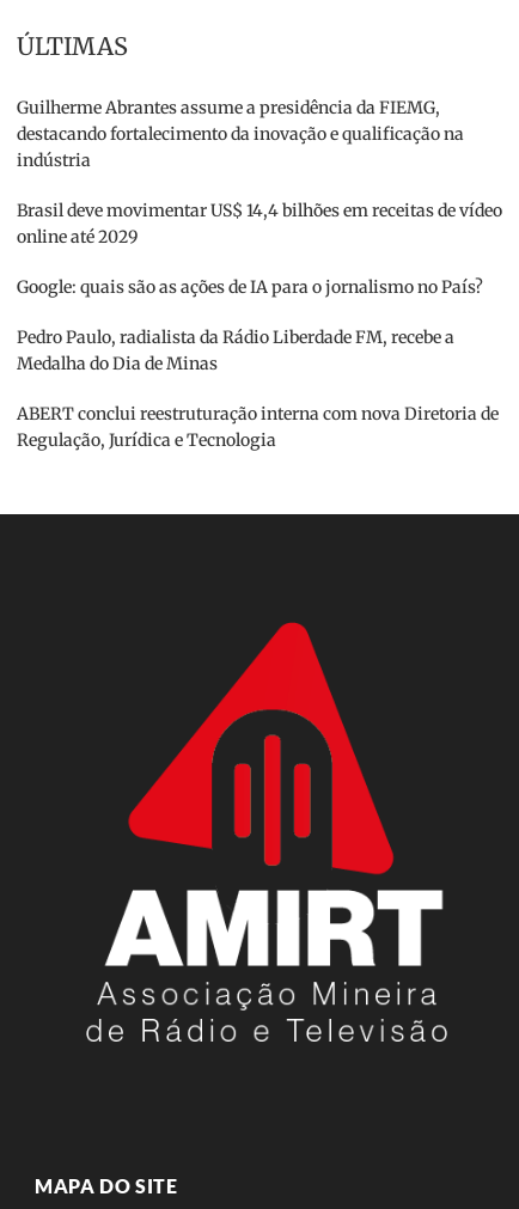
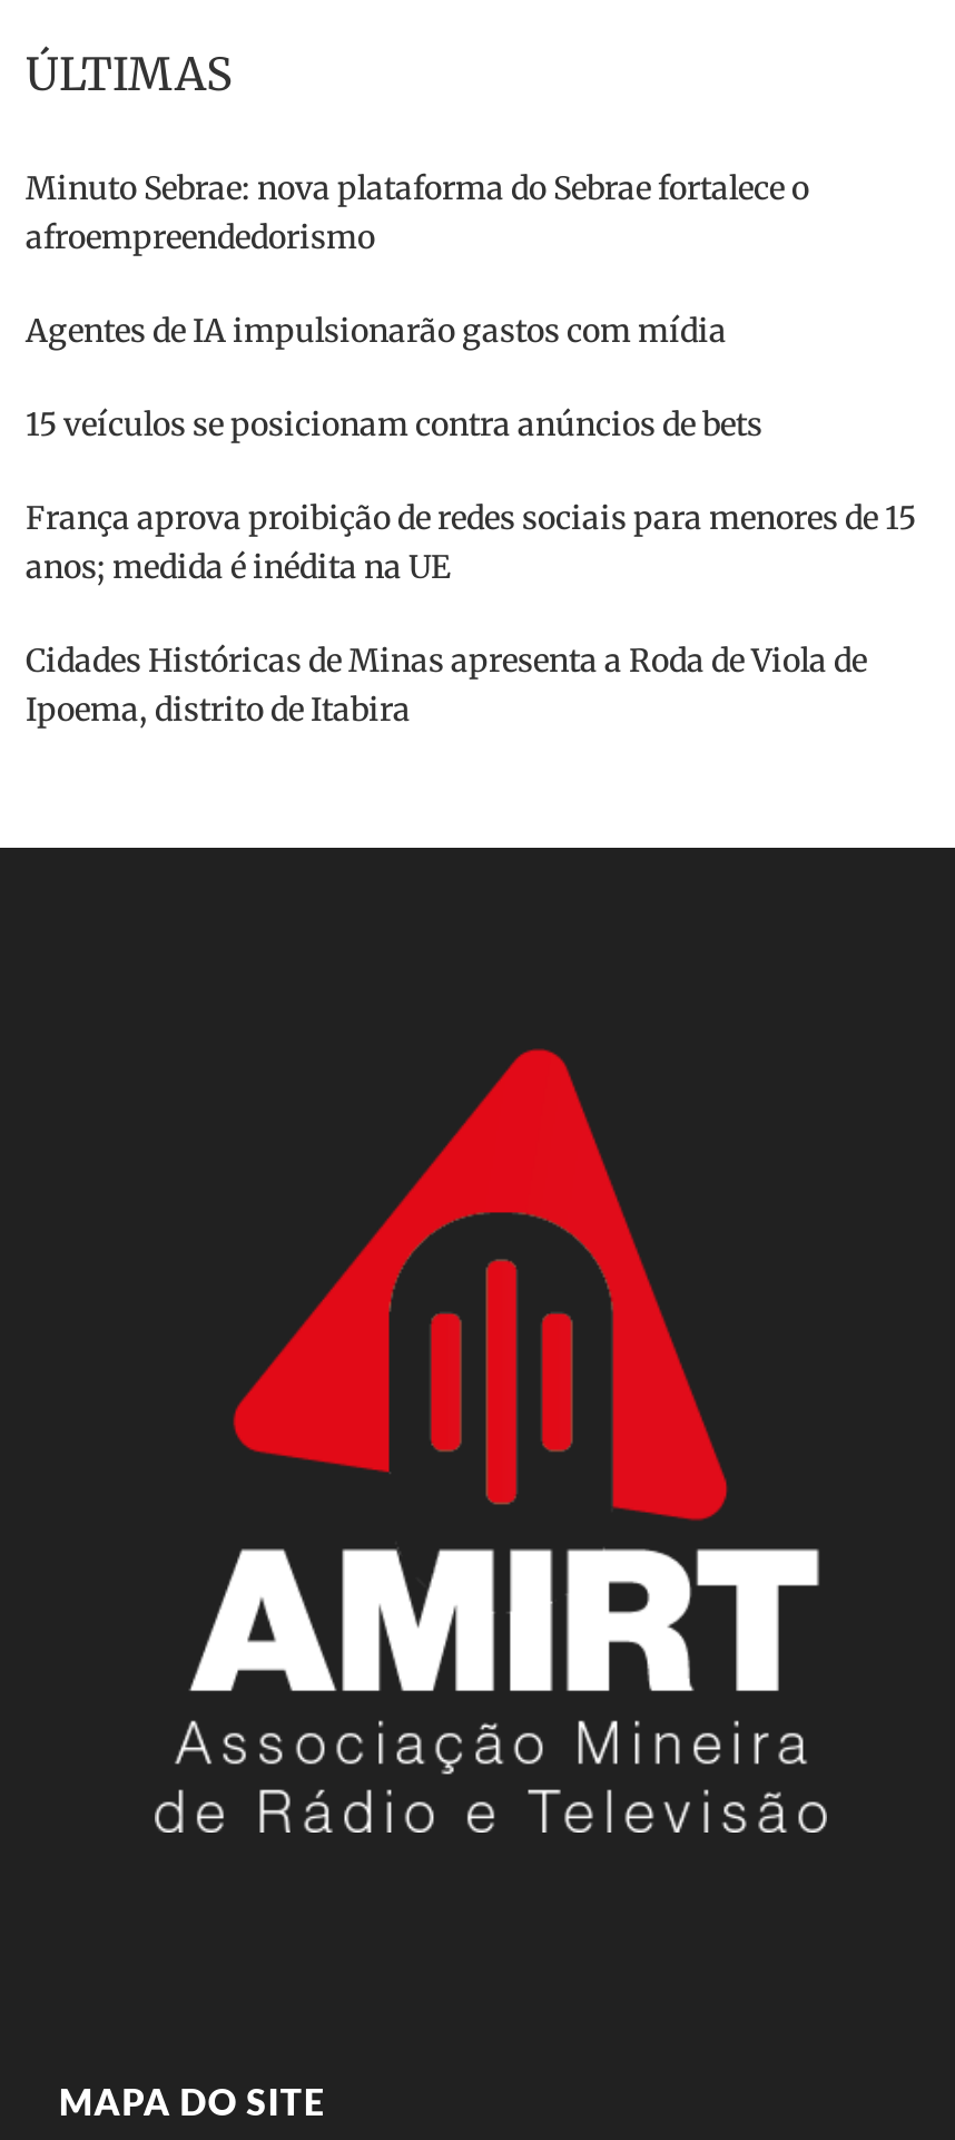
- Guilherme Abrantes assume a presidência da FIEMG,
- destacando fortalecimento da inovação e qualificação na
- indústria
+ Minuto Sebrae: nova plataforma do Sebrae fortalece o
+ afroempreendedorismo

- Brasil deve movimentar US$ 14,4 bilhões em receitas de vídeo
- online até 2029
+ Agentes de IA impulsionarão gastos com mídia

- Google: quais são as ações de IA para o jornalismo no País?
+ 15 veículos se posicionam contra anúncios de bets

- Pedro Paulo, radialista da Rádio Liberdade FM, recebe a
- Medalha do Dia de Minas
+ França aprova proibição de redes sociais para menores de 15
+ anos; medida é inédita na UE

- ABERT conclui reestruturação interna com nova Diretoria de
- Regulação, Jurídica e Tecnologia
+ Cidades Históricas de Minas apresenta a Roda de Viola de
+ Ipoema, distrito de Itabira
